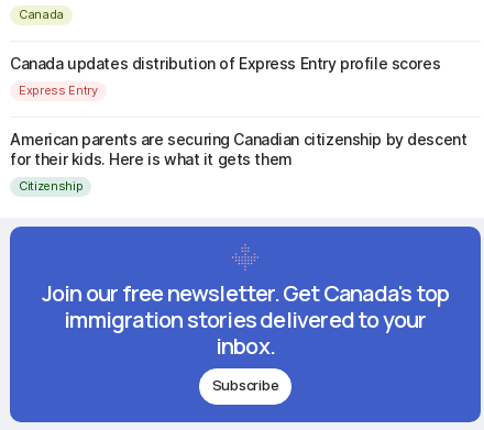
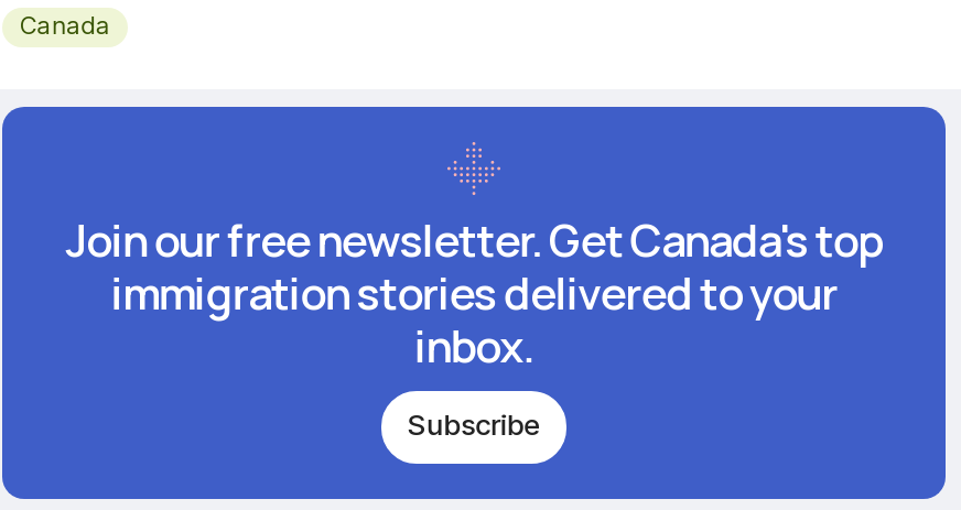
- Canada updates distribution of Express Entry profile scores
- Express Entry
- American parents are securing Canadian citizenship by descent
- for their kids. Here is what it gets them
- Citizenship
